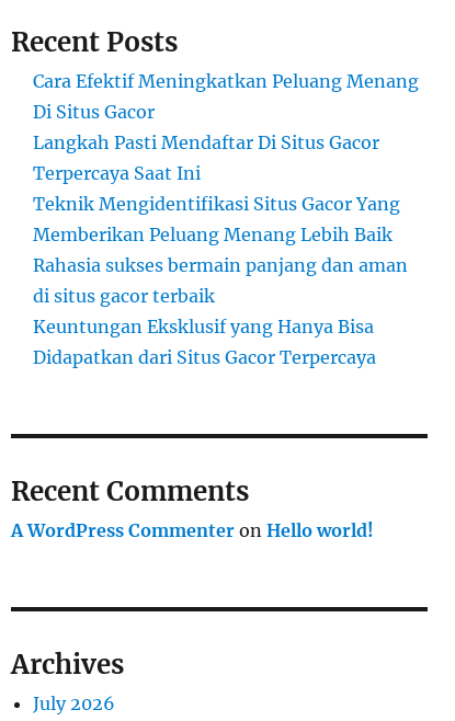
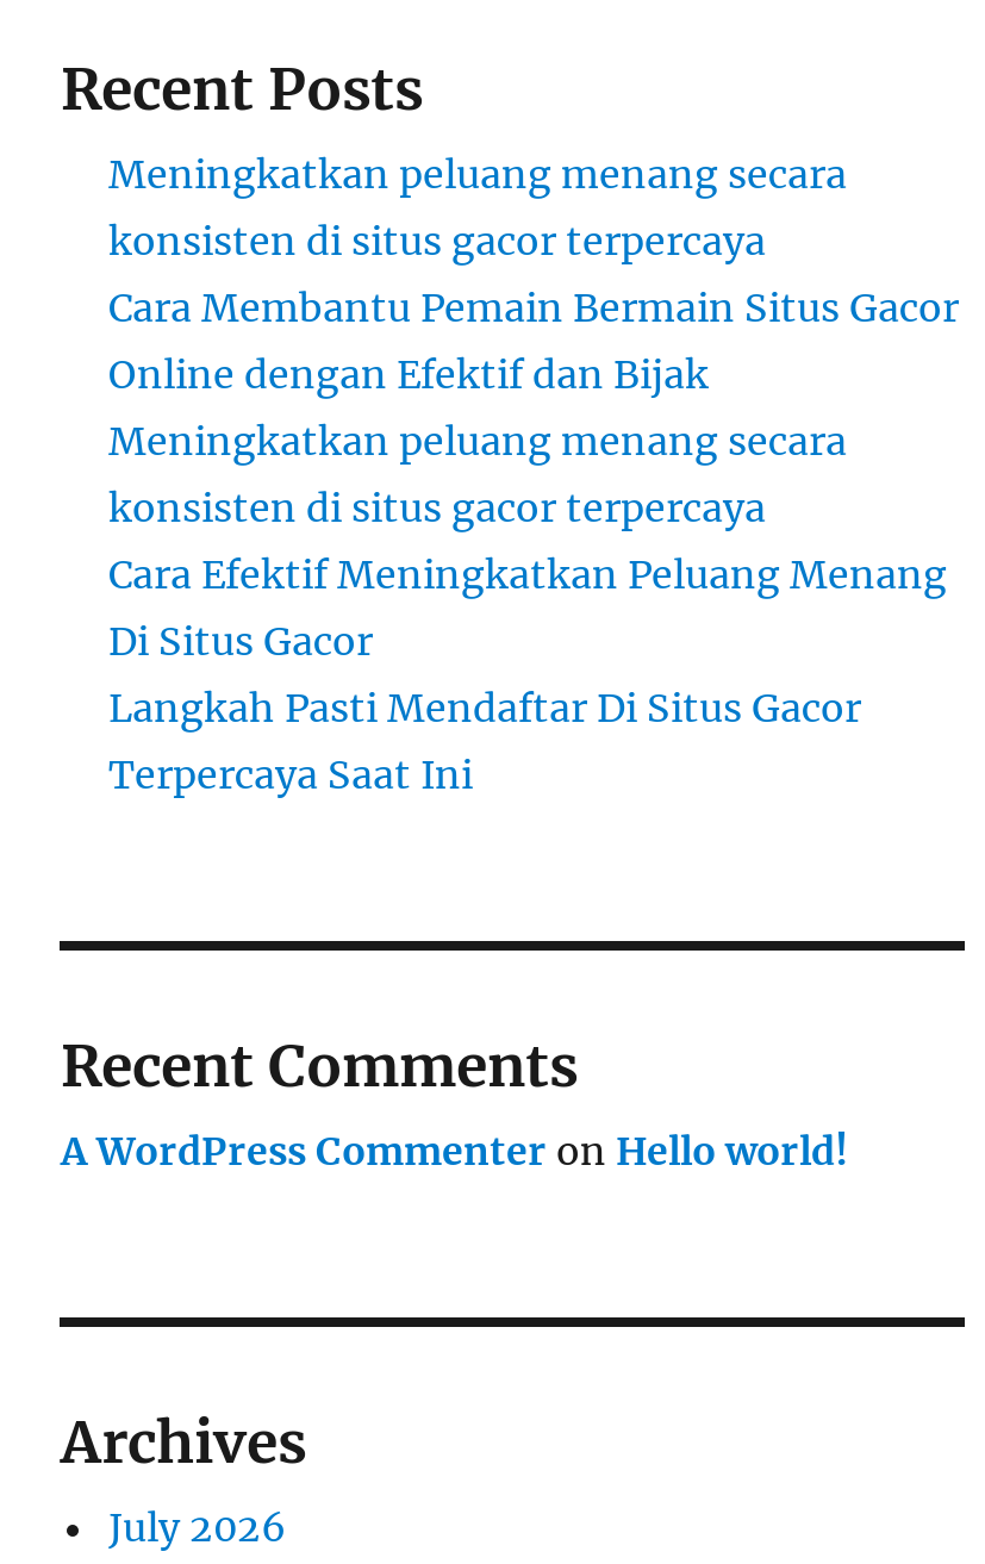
+ Meningkatkan peluang menang secara
+ konsisten di situs gacor terpercaya
+ Cara Membantu Pemain Bermain Situs Gacor
+ Online dengan Efektif dan Bijak
+ Meningkatkan peluang menang secara
+ konsisten di situs gacor terpercaya

moved down: Cara Efektif Meningkatkan Peluang Menang | Di Situs Gacor | Langkah Pasti Mendaftar Di Situs Gacor | Terpercaya Saat Ini

- Teknik Mengidentifikasi Situs Gacor Yang
- Memberikan Peluang Menang Lebih Baik
- Rahasia sukses bermain panjang dan aman
- di situs gacor terbaik
- Keuntungan Eksklusif yang Hanya Bisa
- Didapatkan dari Situs Gacor Terpercaya
